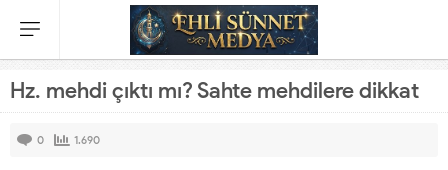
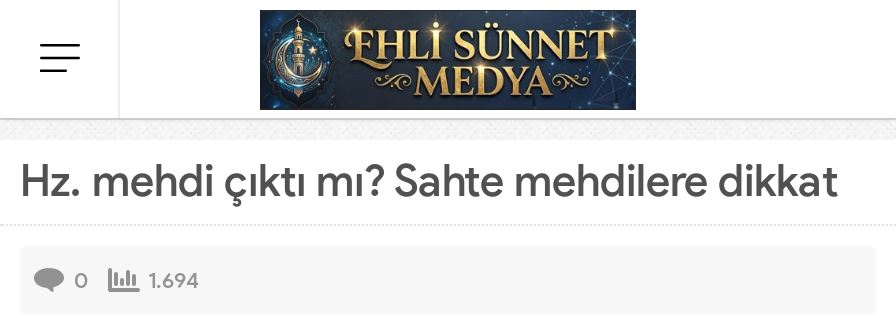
- 1.690
+ 1.694
